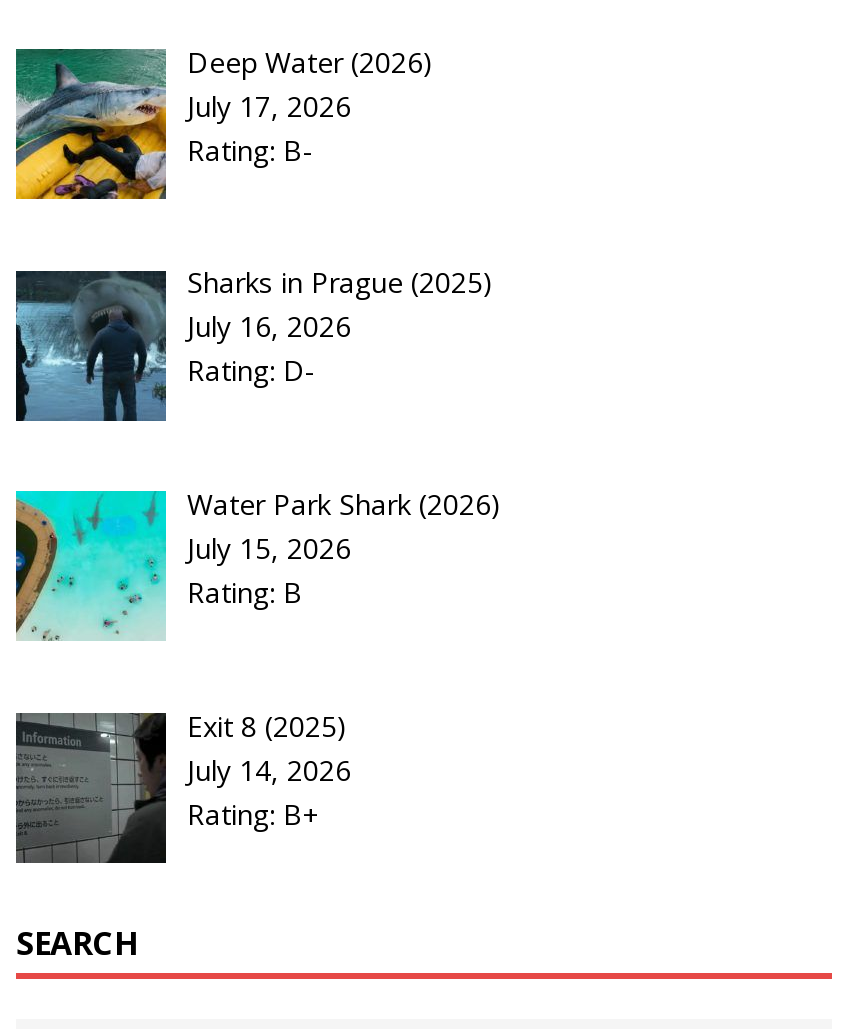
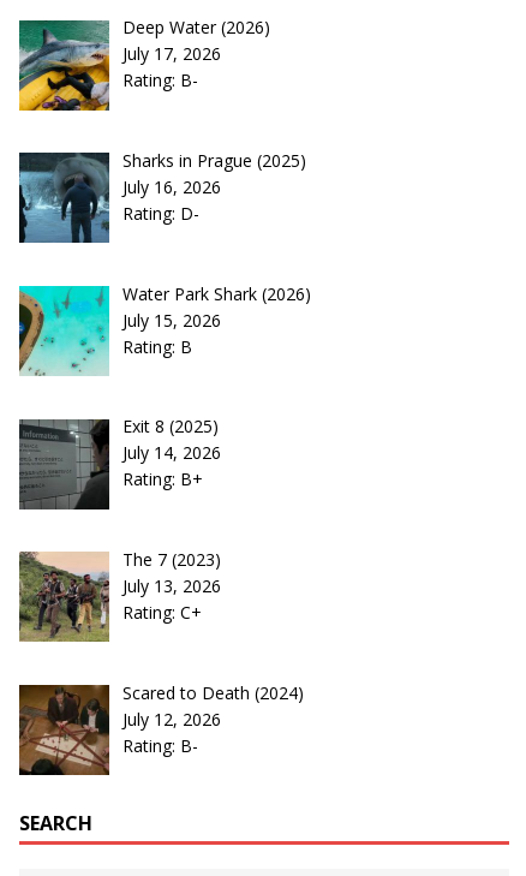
+ [image]
+ The 7 (2023)
+ July 13, 2026
+ Rating: C+

+ [image]
+ Scared to Death (2024)
+ July 12, 2026
+ Rating: B-
